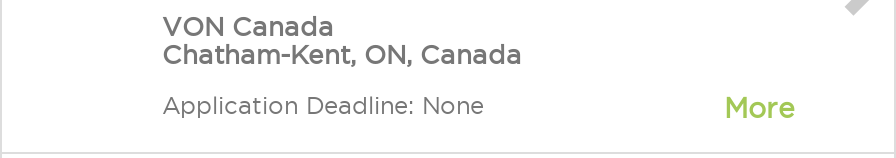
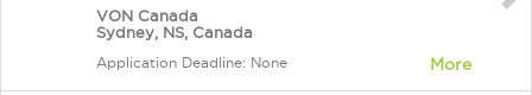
- Chatham-Kent, ON, Canada
+ Sydney, NS, Canada
